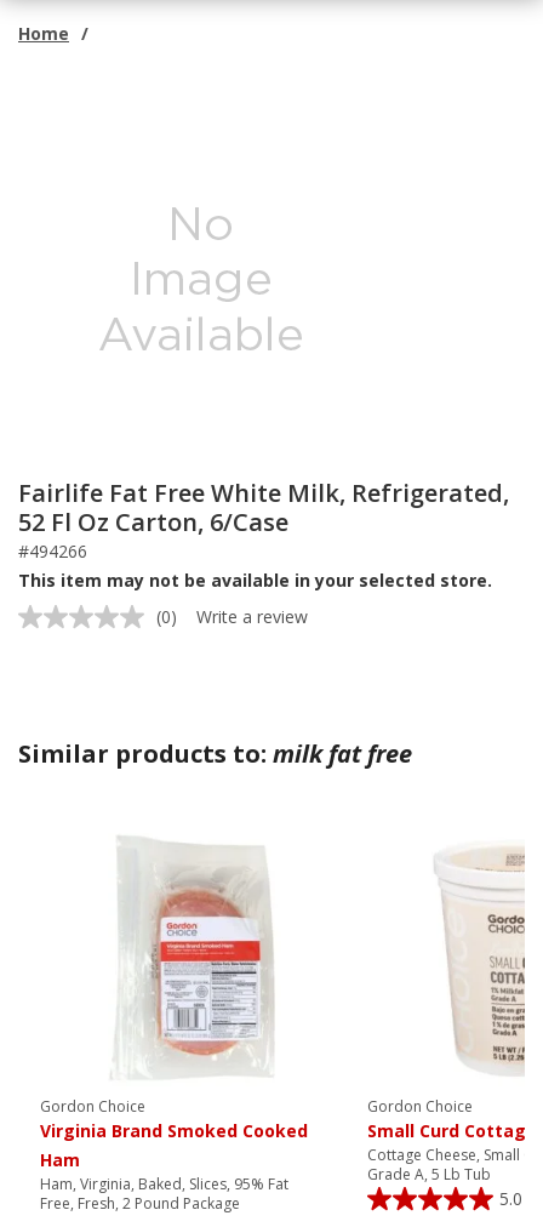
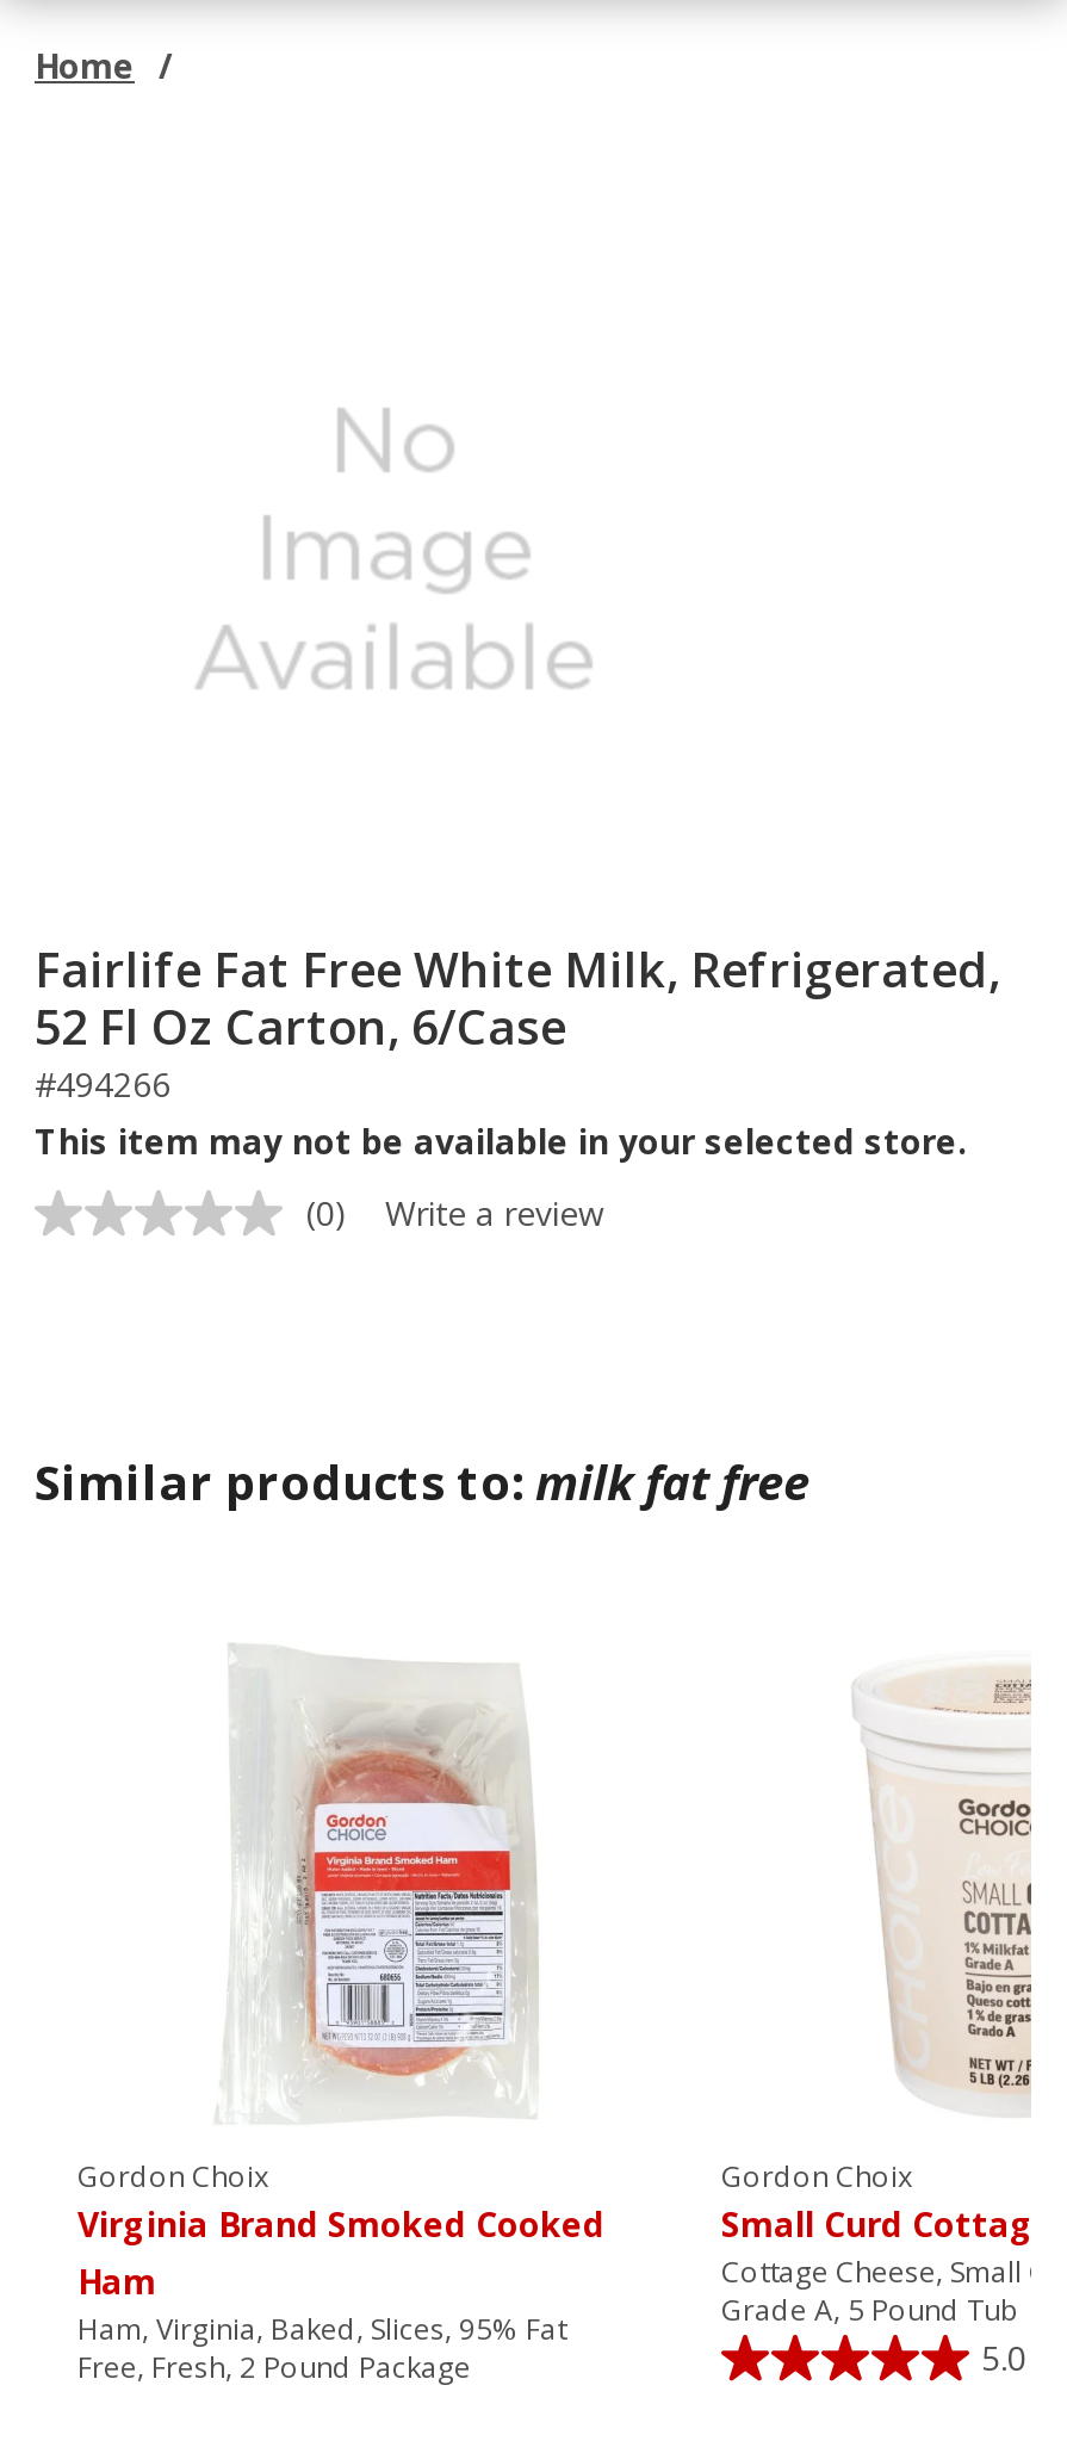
- Gordon Choice
+ Gordon Choix

- Gordon Choice
+ Gordon Choix

- Grade A, 5 Lb Tub
+ Grade A, 5 Pound Tub
